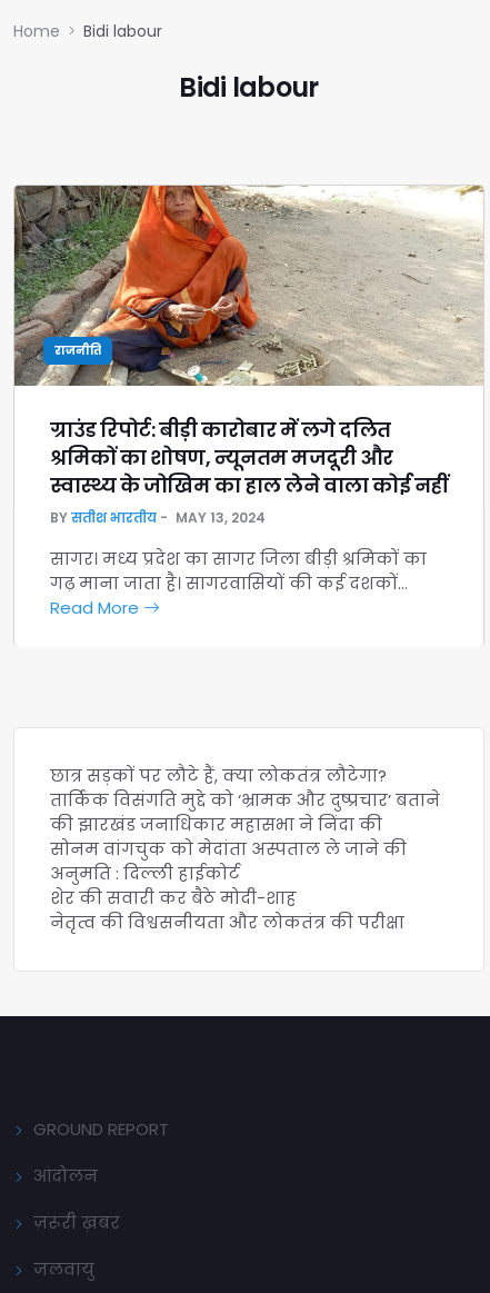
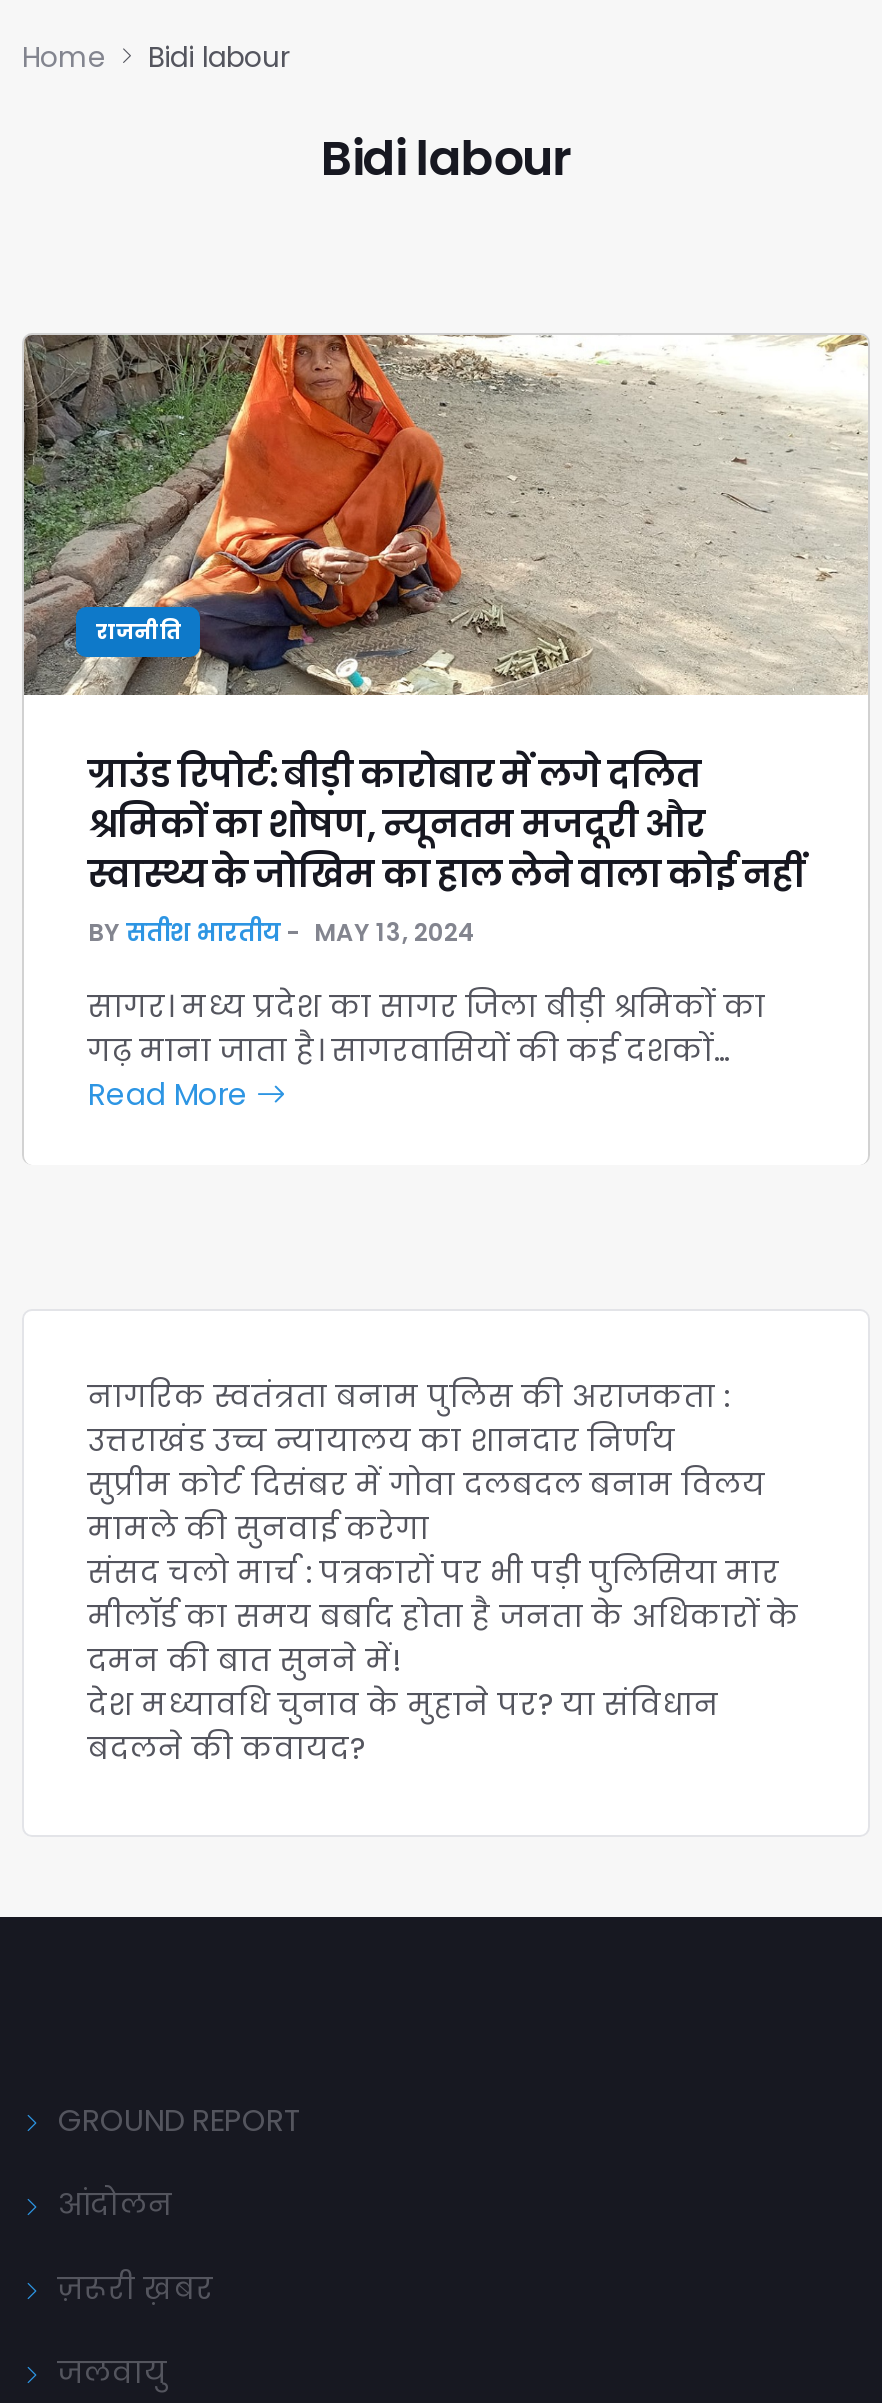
- छात्र सड़कों पर लौटे हैं, क्या लोकतंत्र लौटेगा?
- तार्किक विसंगति मुद्दे को ‘भ्रामक और दुष्प्रचार’ बताने
- की झारखंड जनाधिकार महासभा ने निंदा की
- सोनम वांगचुक को मेदांता अस्पताल ले जाने की
- अनुमति : दिल्ली हाईकोर्ट
- शेर की सवारी कर बैठे मोदी-शाह
- नेतृत्व की विश्वसनीयता और लोकतंत्र की परीक्षा
+ नागरिक स्वतंत्रता बनाम पुलिस की अराजकता :
+ उत्तराखंड उच्च न्यायालय का शानदार निर्णय
+ सुप्रीम कोर्ट दिसंबर में गोवा दलबदल बनाम विलय
+ मामले की सुनवाई करेगा
+ संसद चलो मार्च : पत्रकारों पर भी पड़ी पुलिसिया मार
+ मीलॉर्ड का समय बर्बाद होता है जनता के अधिकारों के
+ दमन की बात सुनने में!
+ देश मध्यावधि चुनाव के मुहाने पर? या संविधान
+ बदलने की कवायद?
